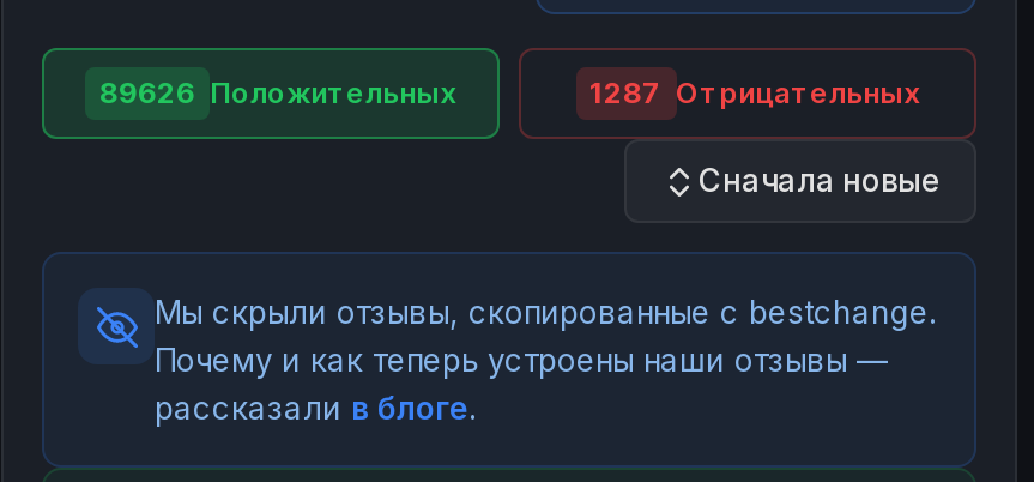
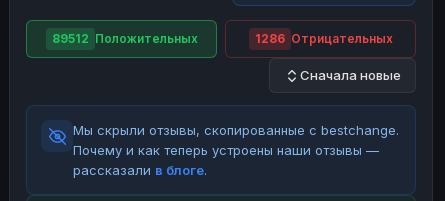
- 89626 Положительных
+ 89512 Положительных

- 1287 Отрицательных
+ 1286 Отрицательных
